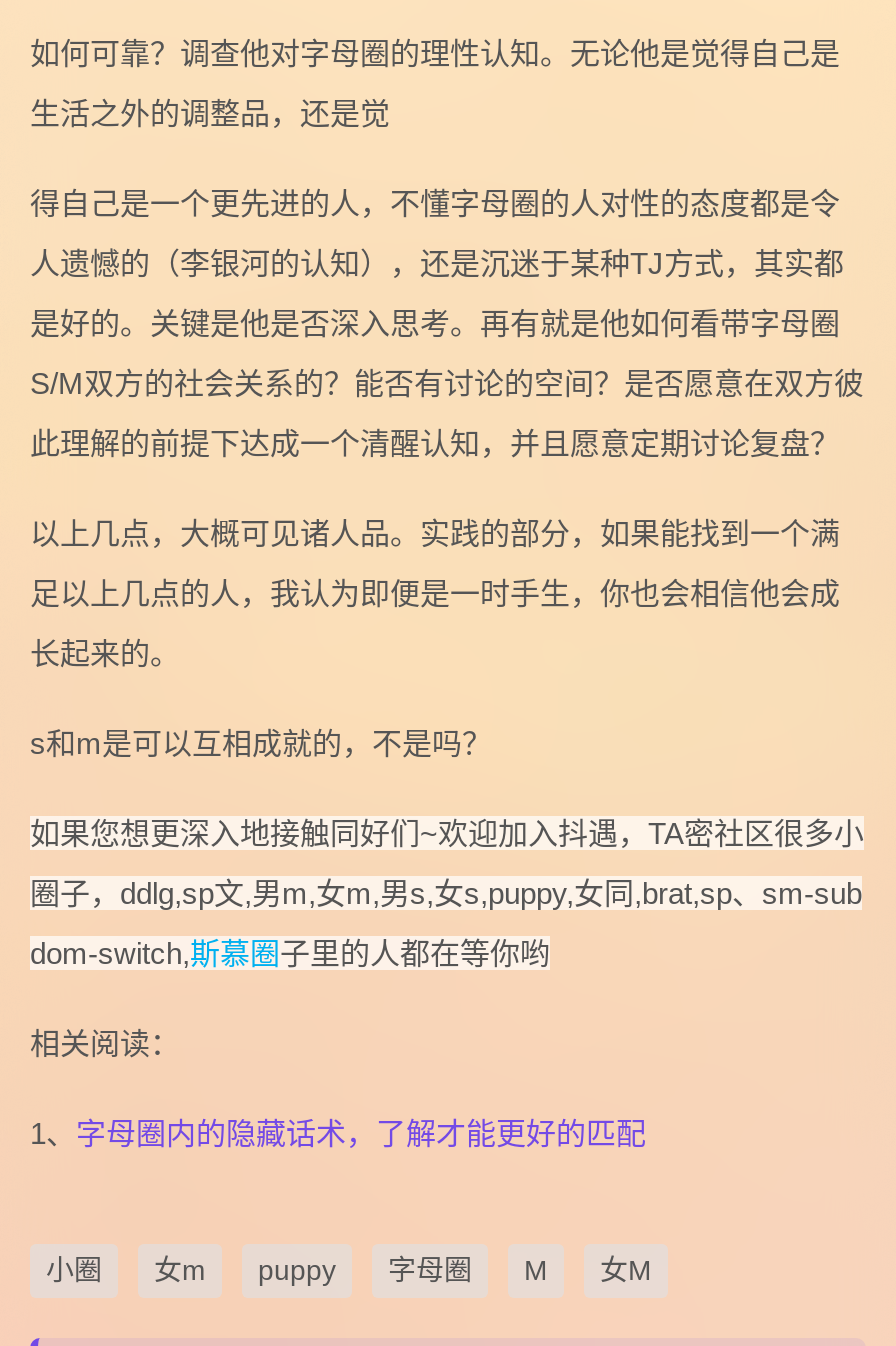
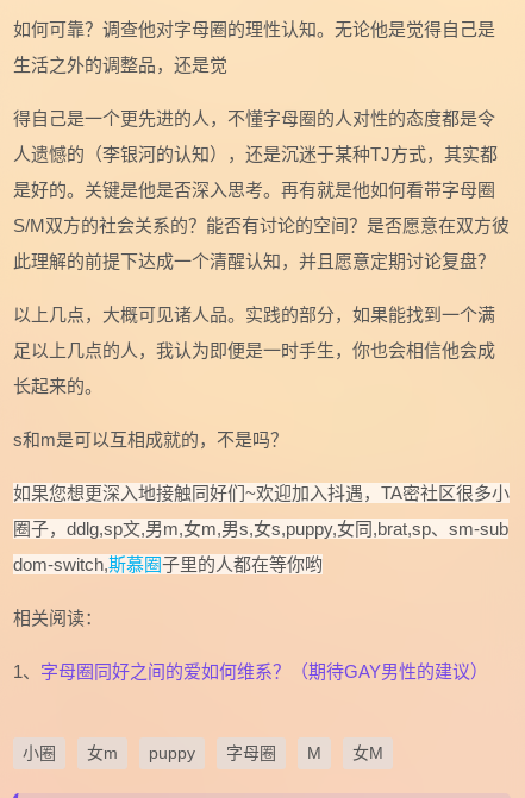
- 1、字母圈内的隐藏话术，了解才能更好的匹配
+ 1、字母圈同好之间的爱如何维系？（期待GAY男性的建议）
